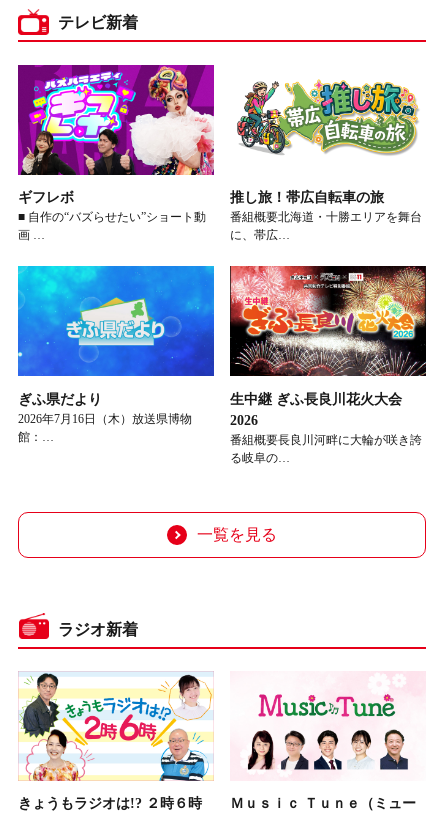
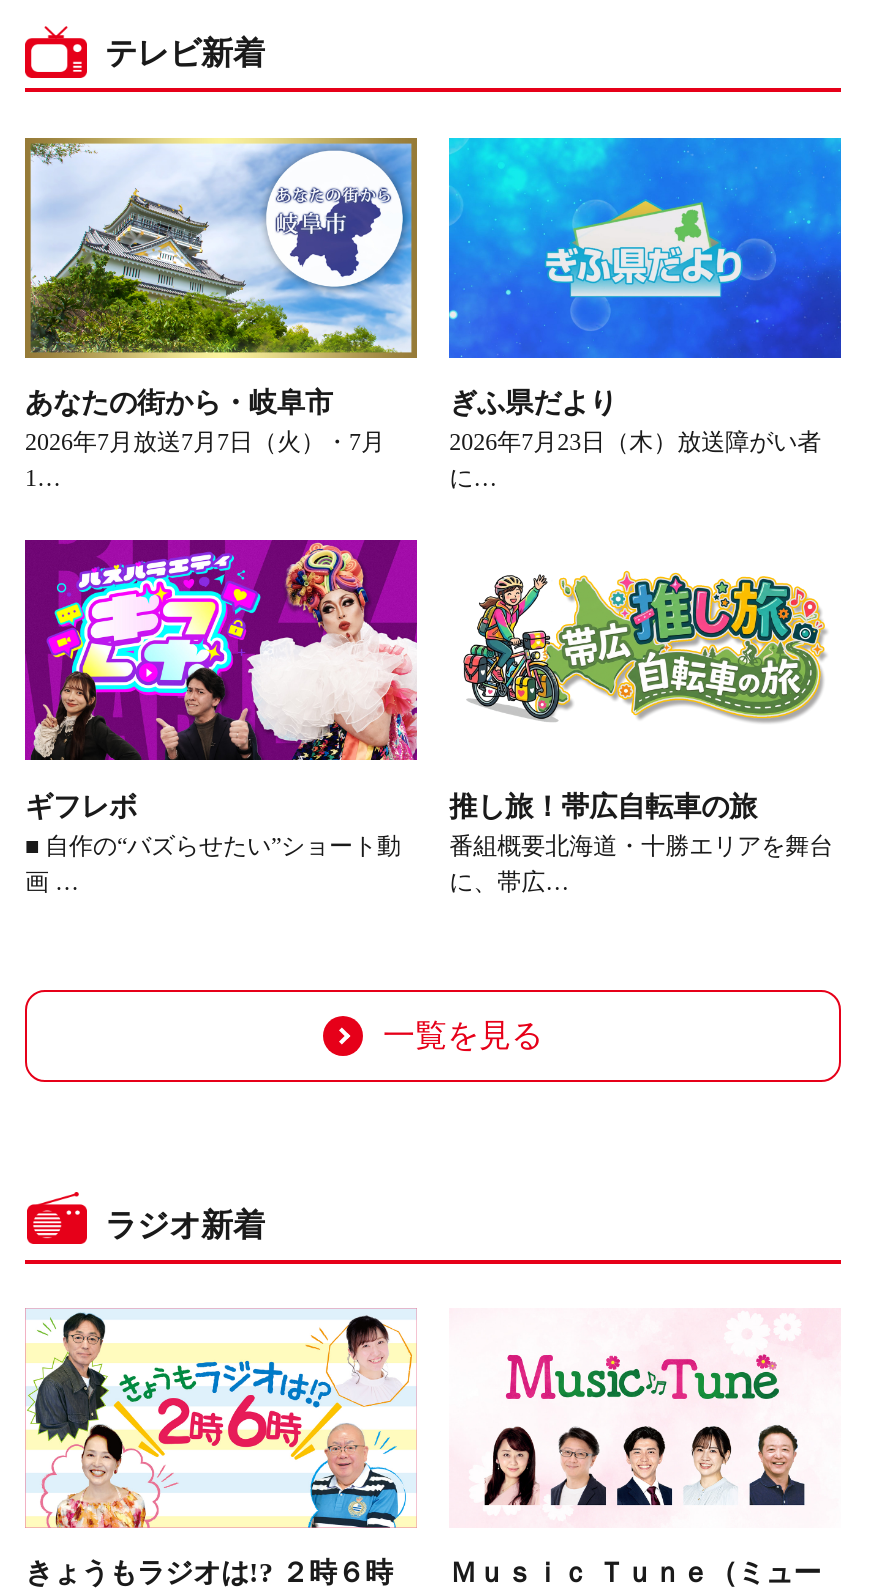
+ [image]
+ あなたの街から・岐阜市
+ 2026年7月放送7月7日（火）・7月
+ 1…

+ 2026年7月23日（木）放送障がい者
+ に…

moved down: [image] | 画 … | 推し旅！帯広自転車の旅 | 番組概要北海道・十勝エリアを舞台 | に、帯広…

moved up: [image] | ぎふ県だより

- [image]
- 生中継 ぎふ長良川花火大会
- 2026
- 番組概要長良川河畔に大輪が咲き誇
- る岐阜の…

- 2026年7月16日（木）放送県博物
- 館：…
